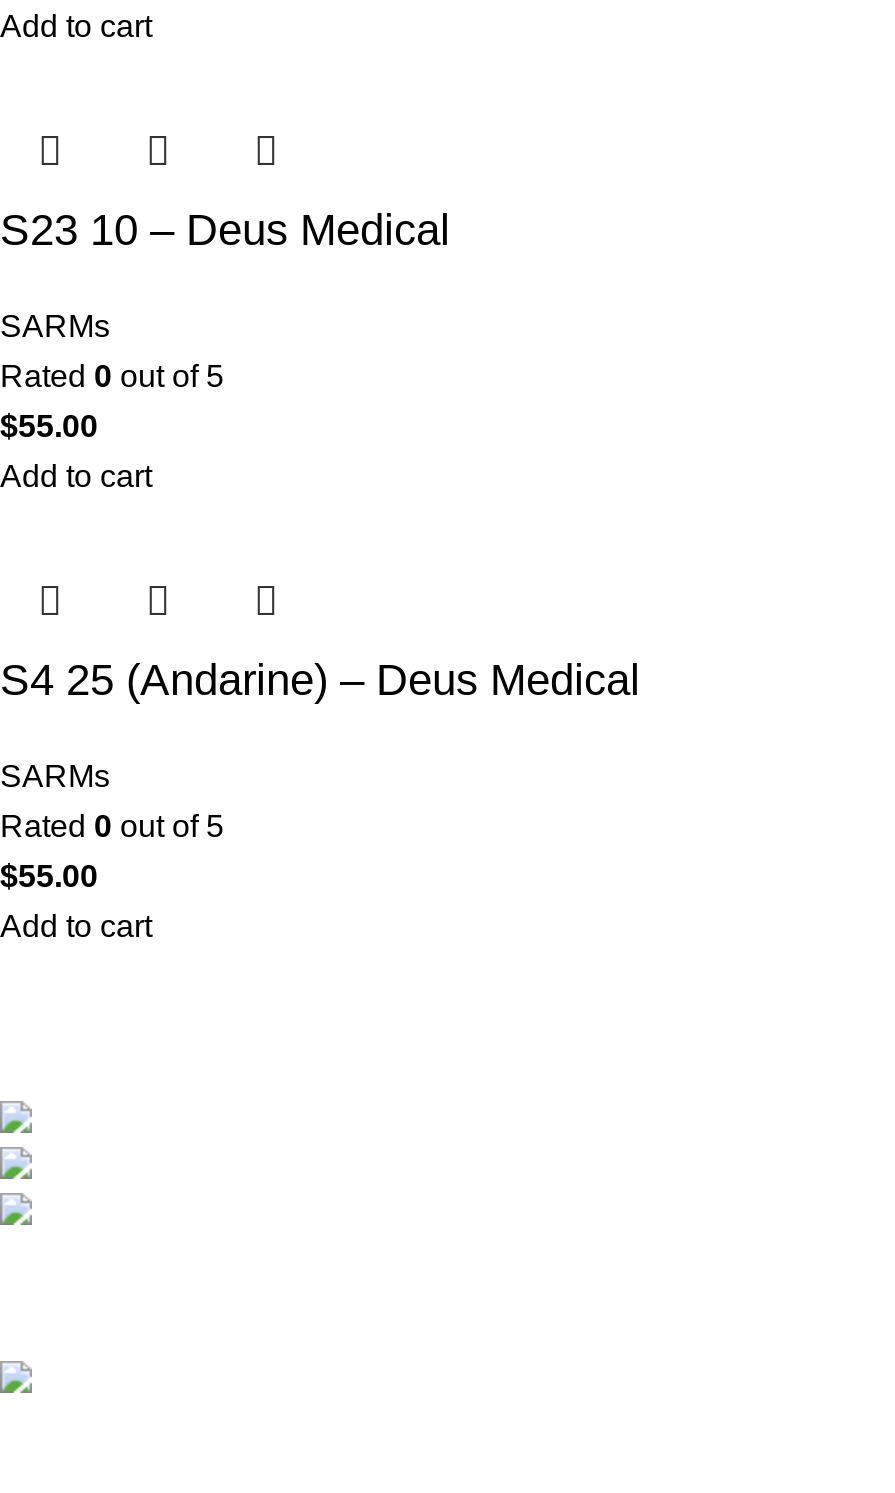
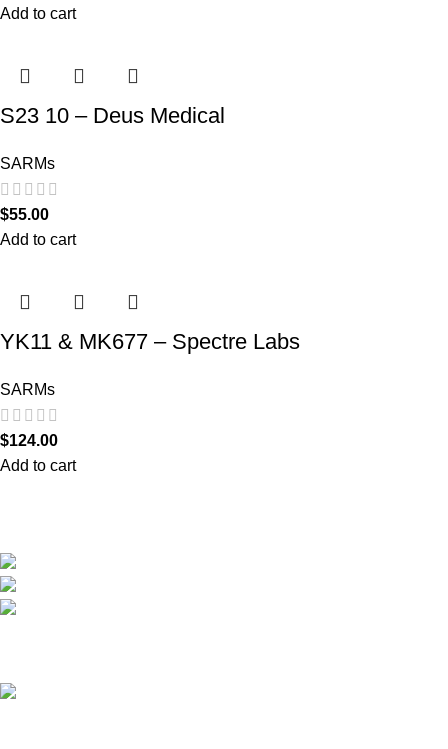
- Rated 0 out of 5

- S4 25 (Andarine) – Deus Medical
+ YK11 & MK677 – Spectre Labs

- Rated 0 out of 5
- $55.00
+ $124.00
